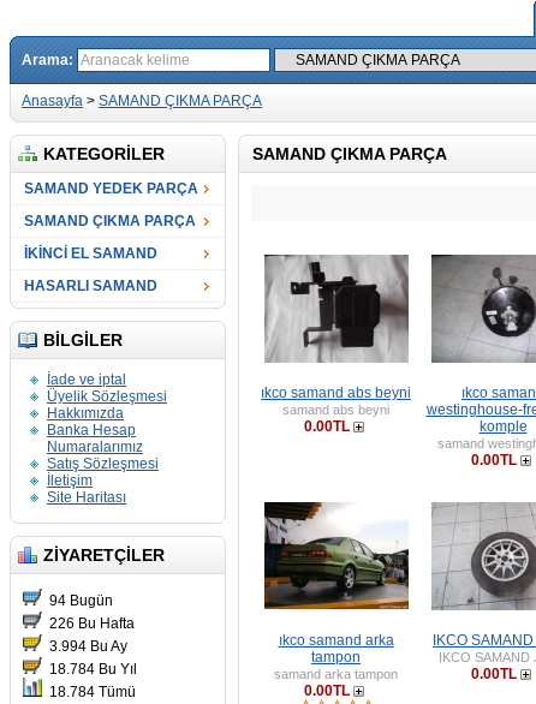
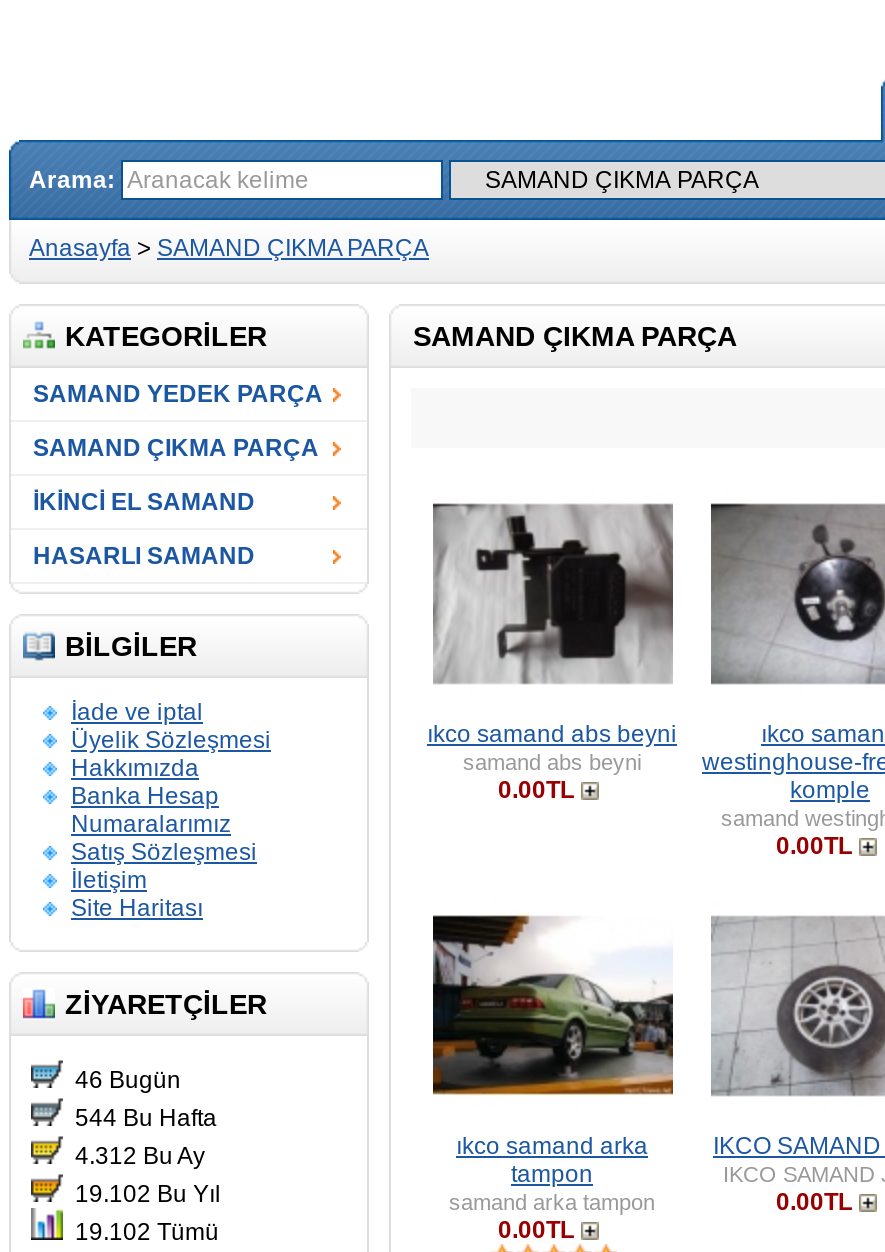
- 94 Bugün
+ 46 Bugün

- 226 Bu Hafta
+ 544 Bu Hafta

- 3.994 Bu Ay
+ 4.312 Bu Ay

- 18.784 Bu Yıl
+ 19.102 Bu Yıl

- 18.784 Tümü
+ 19.102 Tümü
